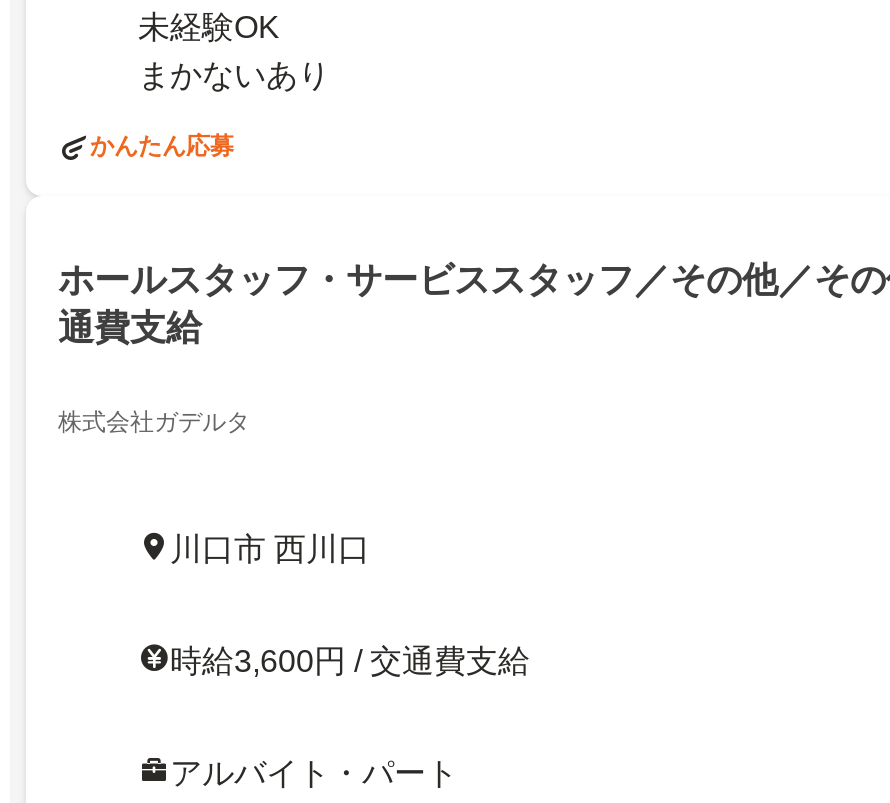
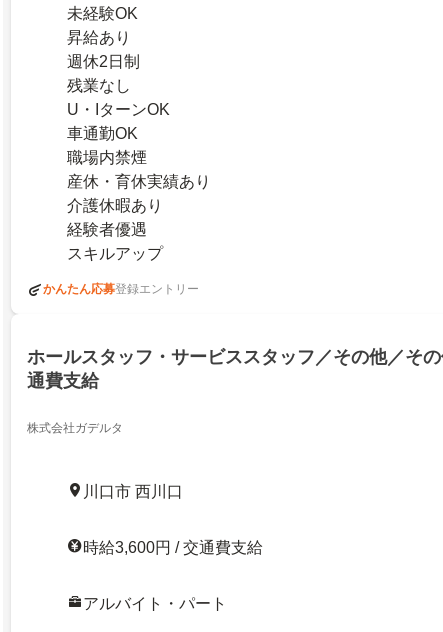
- まかないあり
+ 昇給あり
+ 週休2日制
+ 残業なし
+ U・IターンOK
+ 車通勤OK
+ 職場内禁煙
+ 産休・育休実績あり
+ 介護休暇あり
+ 経験者優遇
+ スキルアップ

- かんたん応募
+ かんたん応募登録エントリー
